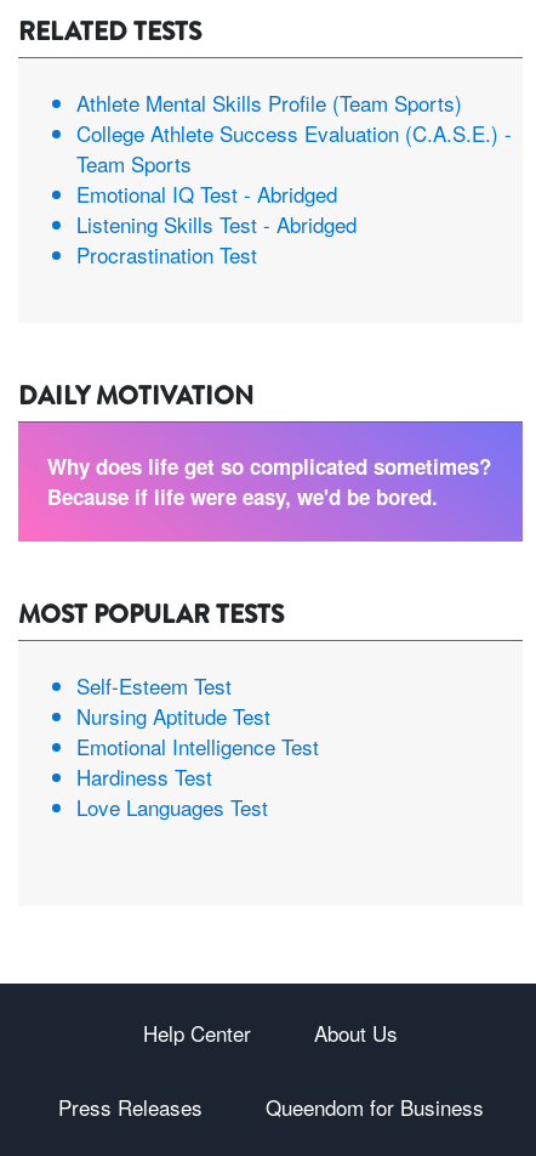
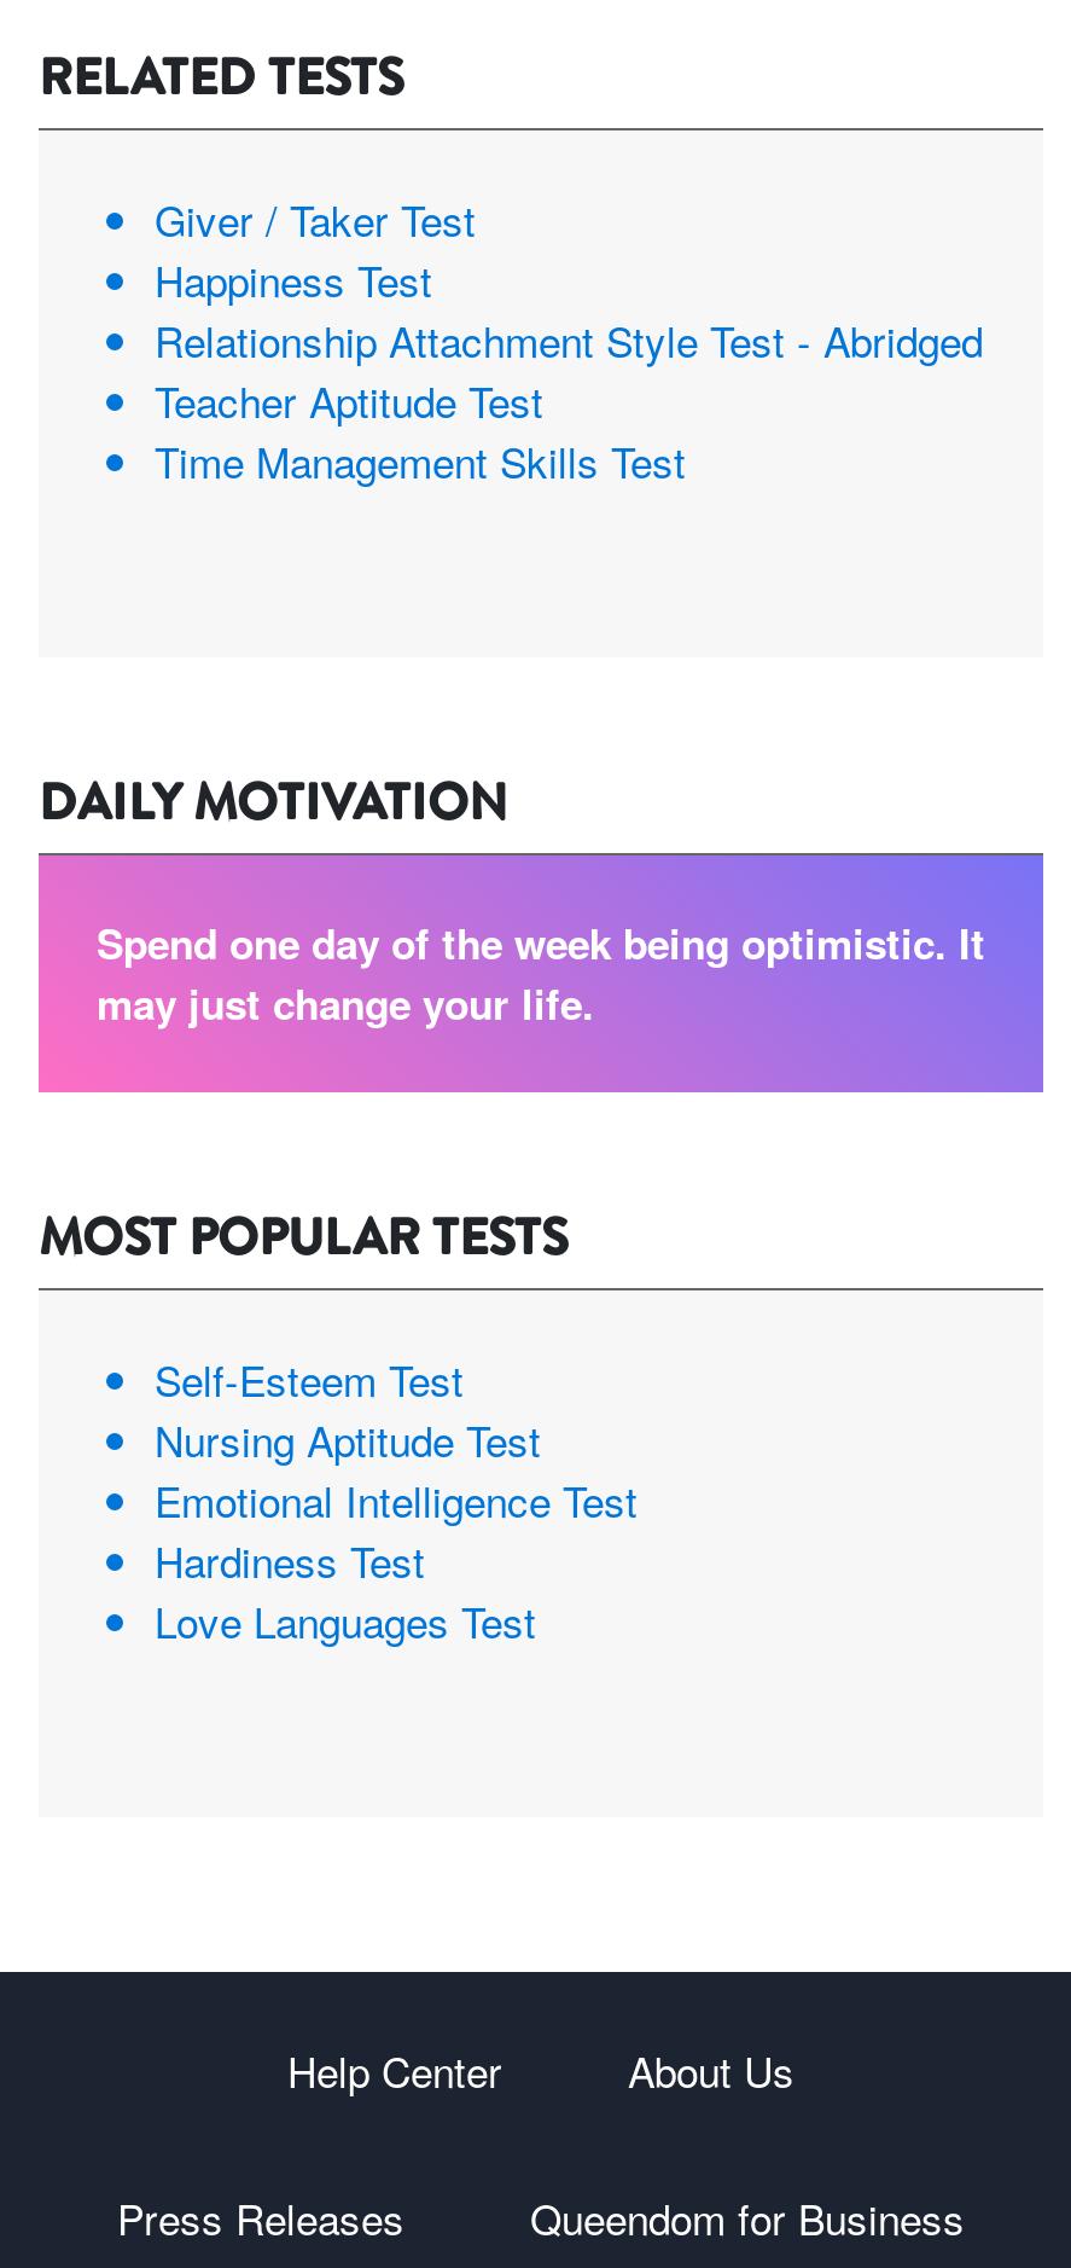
- Athlete Mental Skills Profile (Team Sports)
- College Athlete Success Evaluation (C.A.S.E.) -
- Team Sports
- Emotional IQ Test - Abridged
- Listening Skills Test - Abridged
- Procrastination Test
+ Giver / Taker Test
+ Happiness Test
+ Relationship Attachment Style Test - Abridged
+ Teacher Aptitude Test
+ Time Management Skills Test

- Why does life get so complicated sometimes?
- Because if life were easy, we'd be bored.
+ Spend one day of the week being optimistic. It
+ may just change your life.
